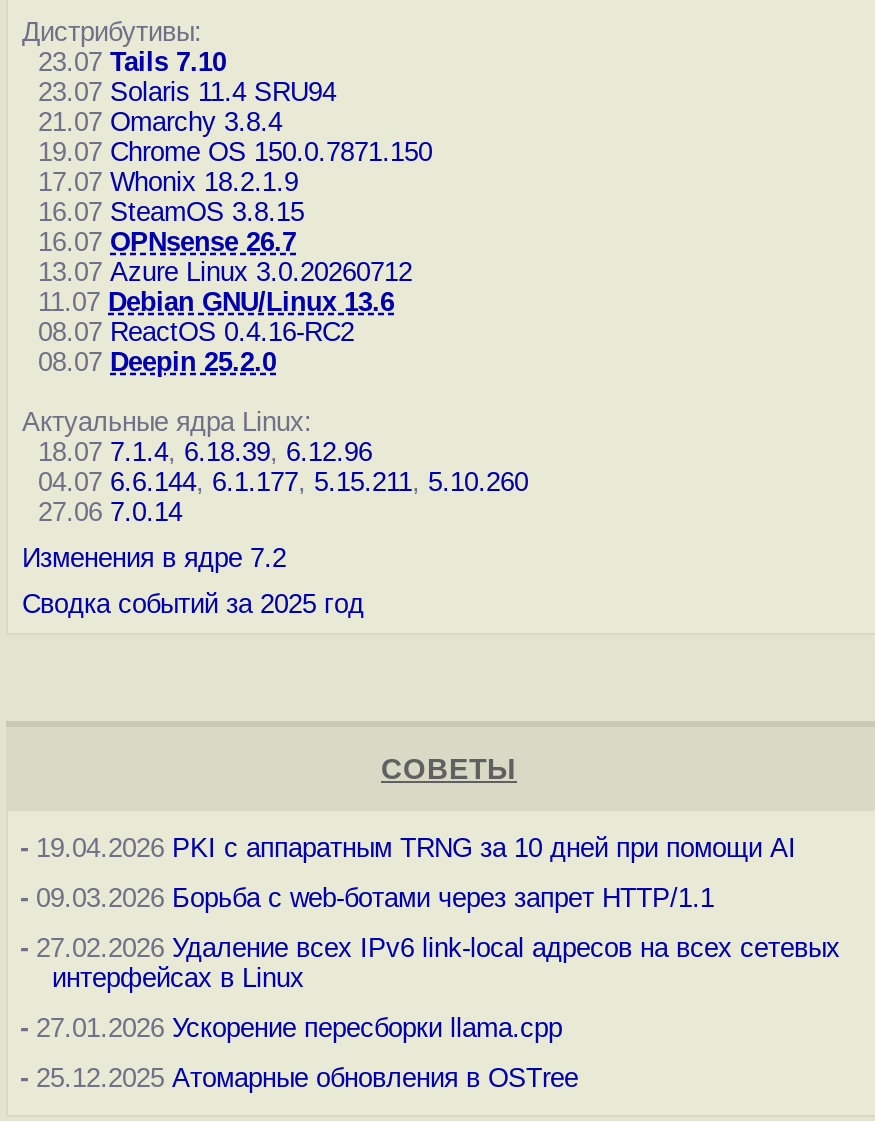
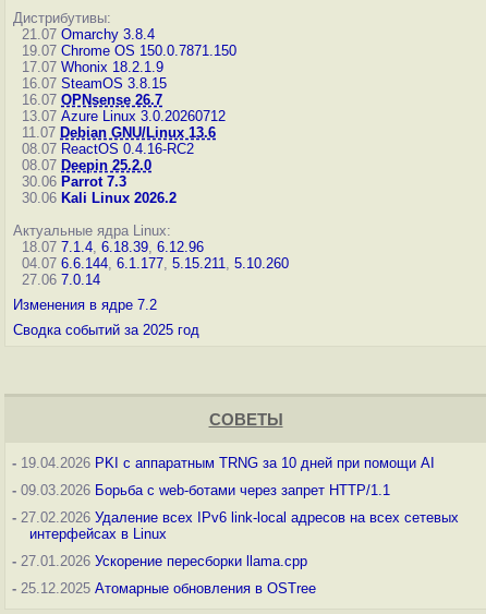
- 23.07 Tails 7.10
- 23.07 Solaris 11.4 SRU94

moved up: 21.07 Omarchy 3.8.4 | 19.07 Chrome OS 150.0.7871.150 | 17.07 Whonix 18.2.1.9 | ... | 08.07 ReactOS 0.4.16-RC2 | 08.07 Deepin 25.2.0

+ 30.06 Parrot 7.3
+ 30.06 Kali Linux 2026.2
